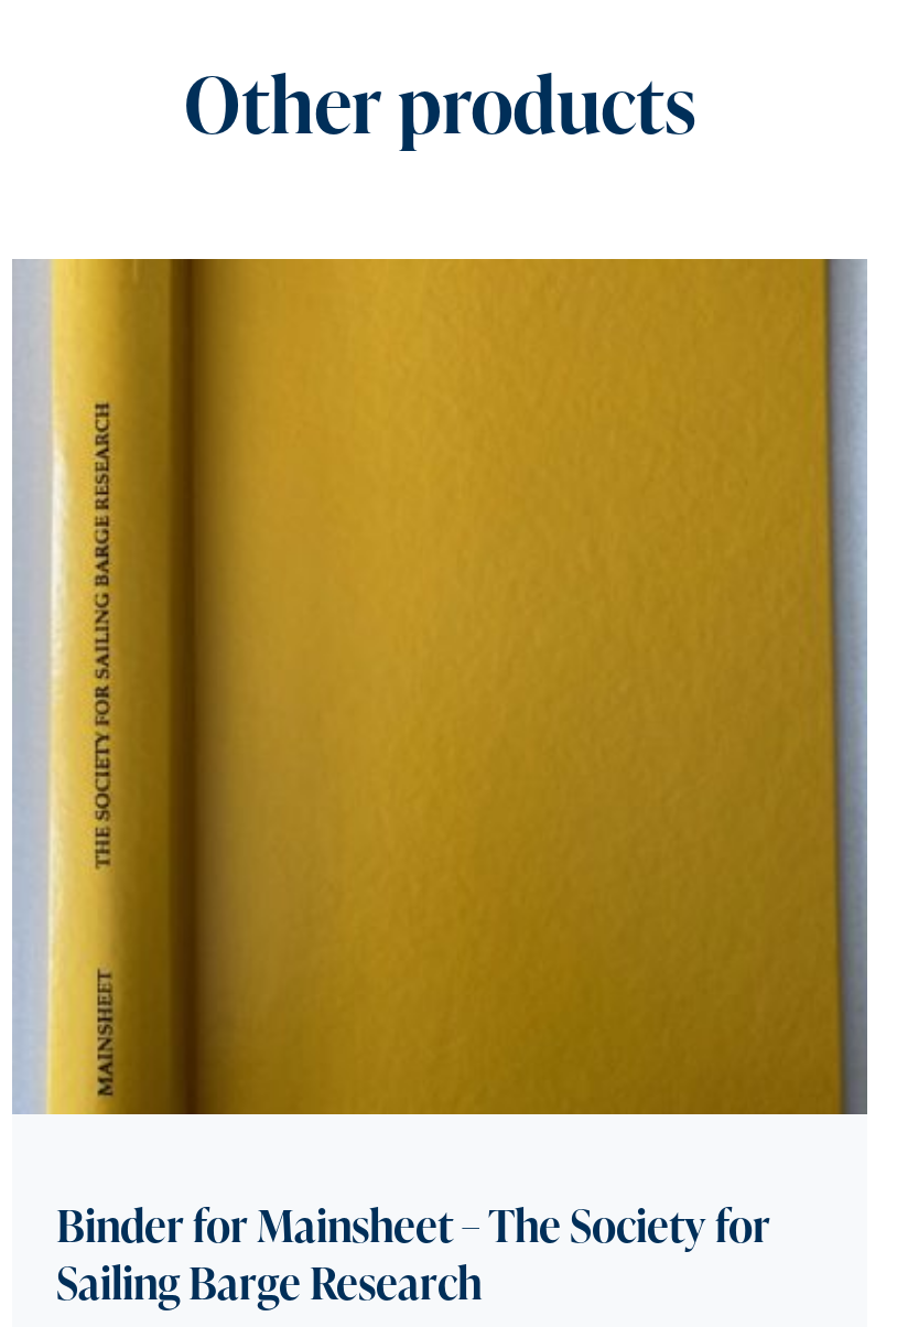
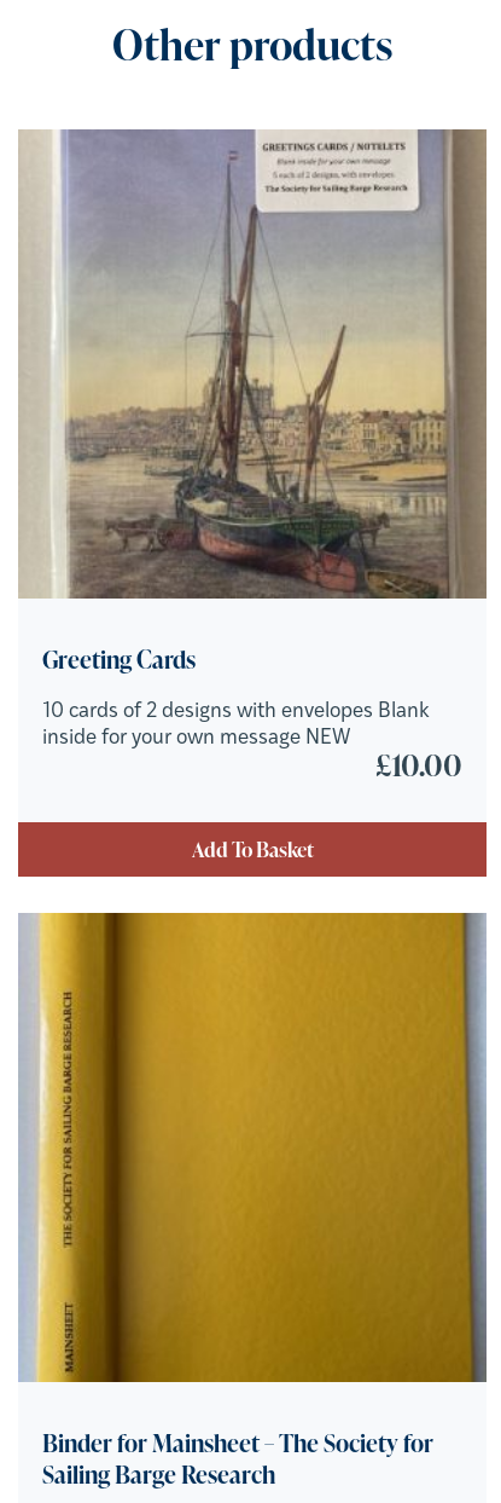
+ [image]
+ Greeting Cards
+ 10 cards of 2 designs with envelopes Blank
+ inside for your own message NEW
+ £10.00
+ Add To Basket
